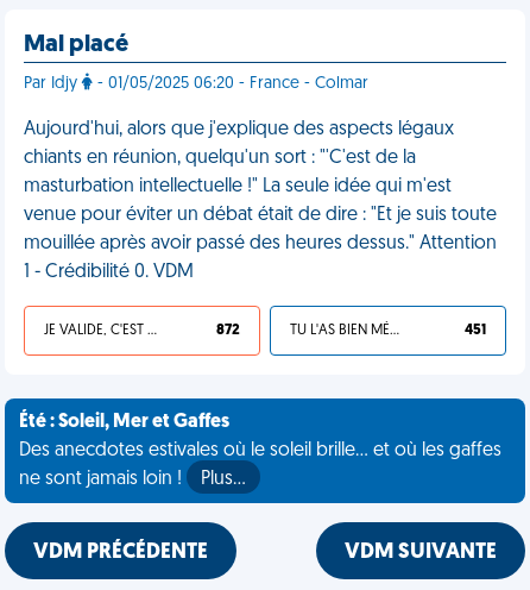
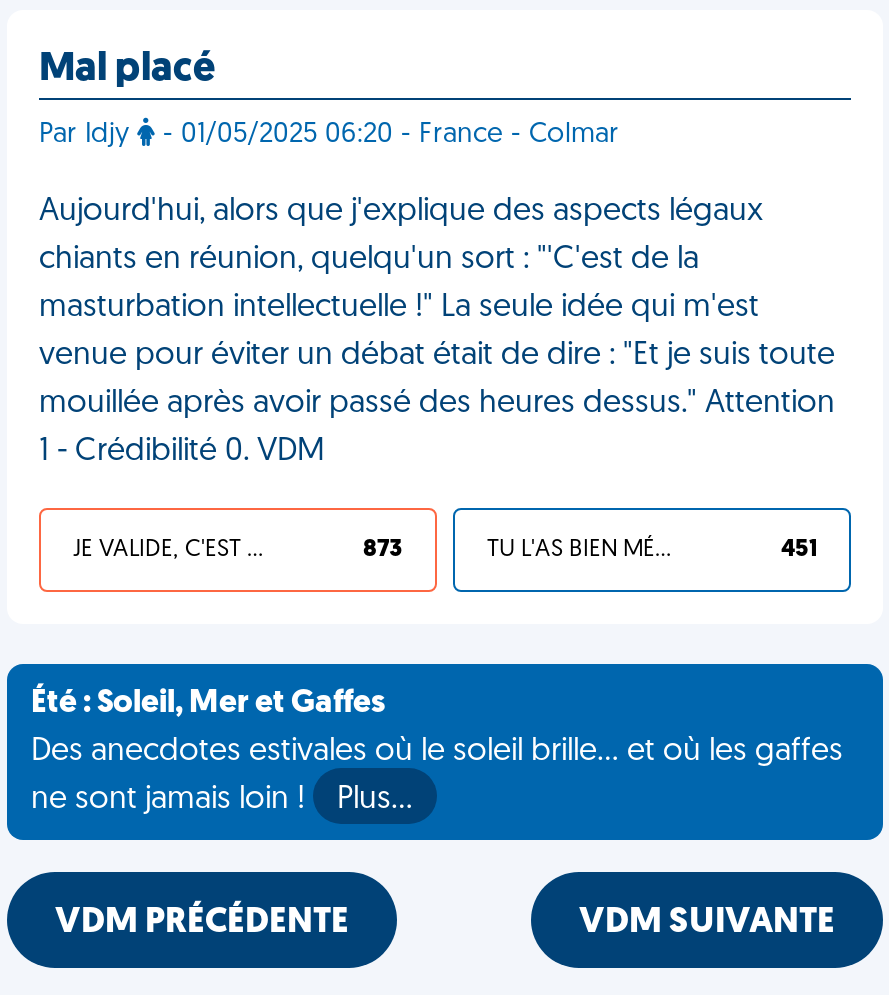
- 872
+ 873
